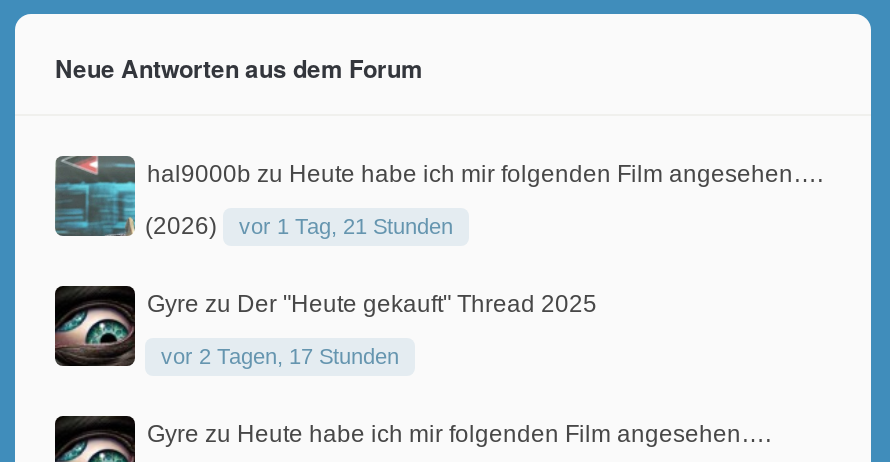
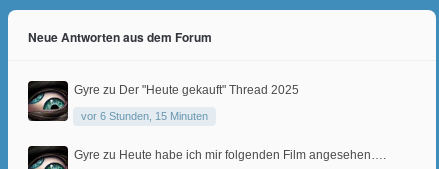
- [image]
- hal9000b zu Heute habe ich mir folgenden Film angesehen….
- (2026)
- vor 1 Tag, 21 Stunden

- vor 2 Tagen, 17 Stunden
+ vor 6 Stunden, 15 Minuten
